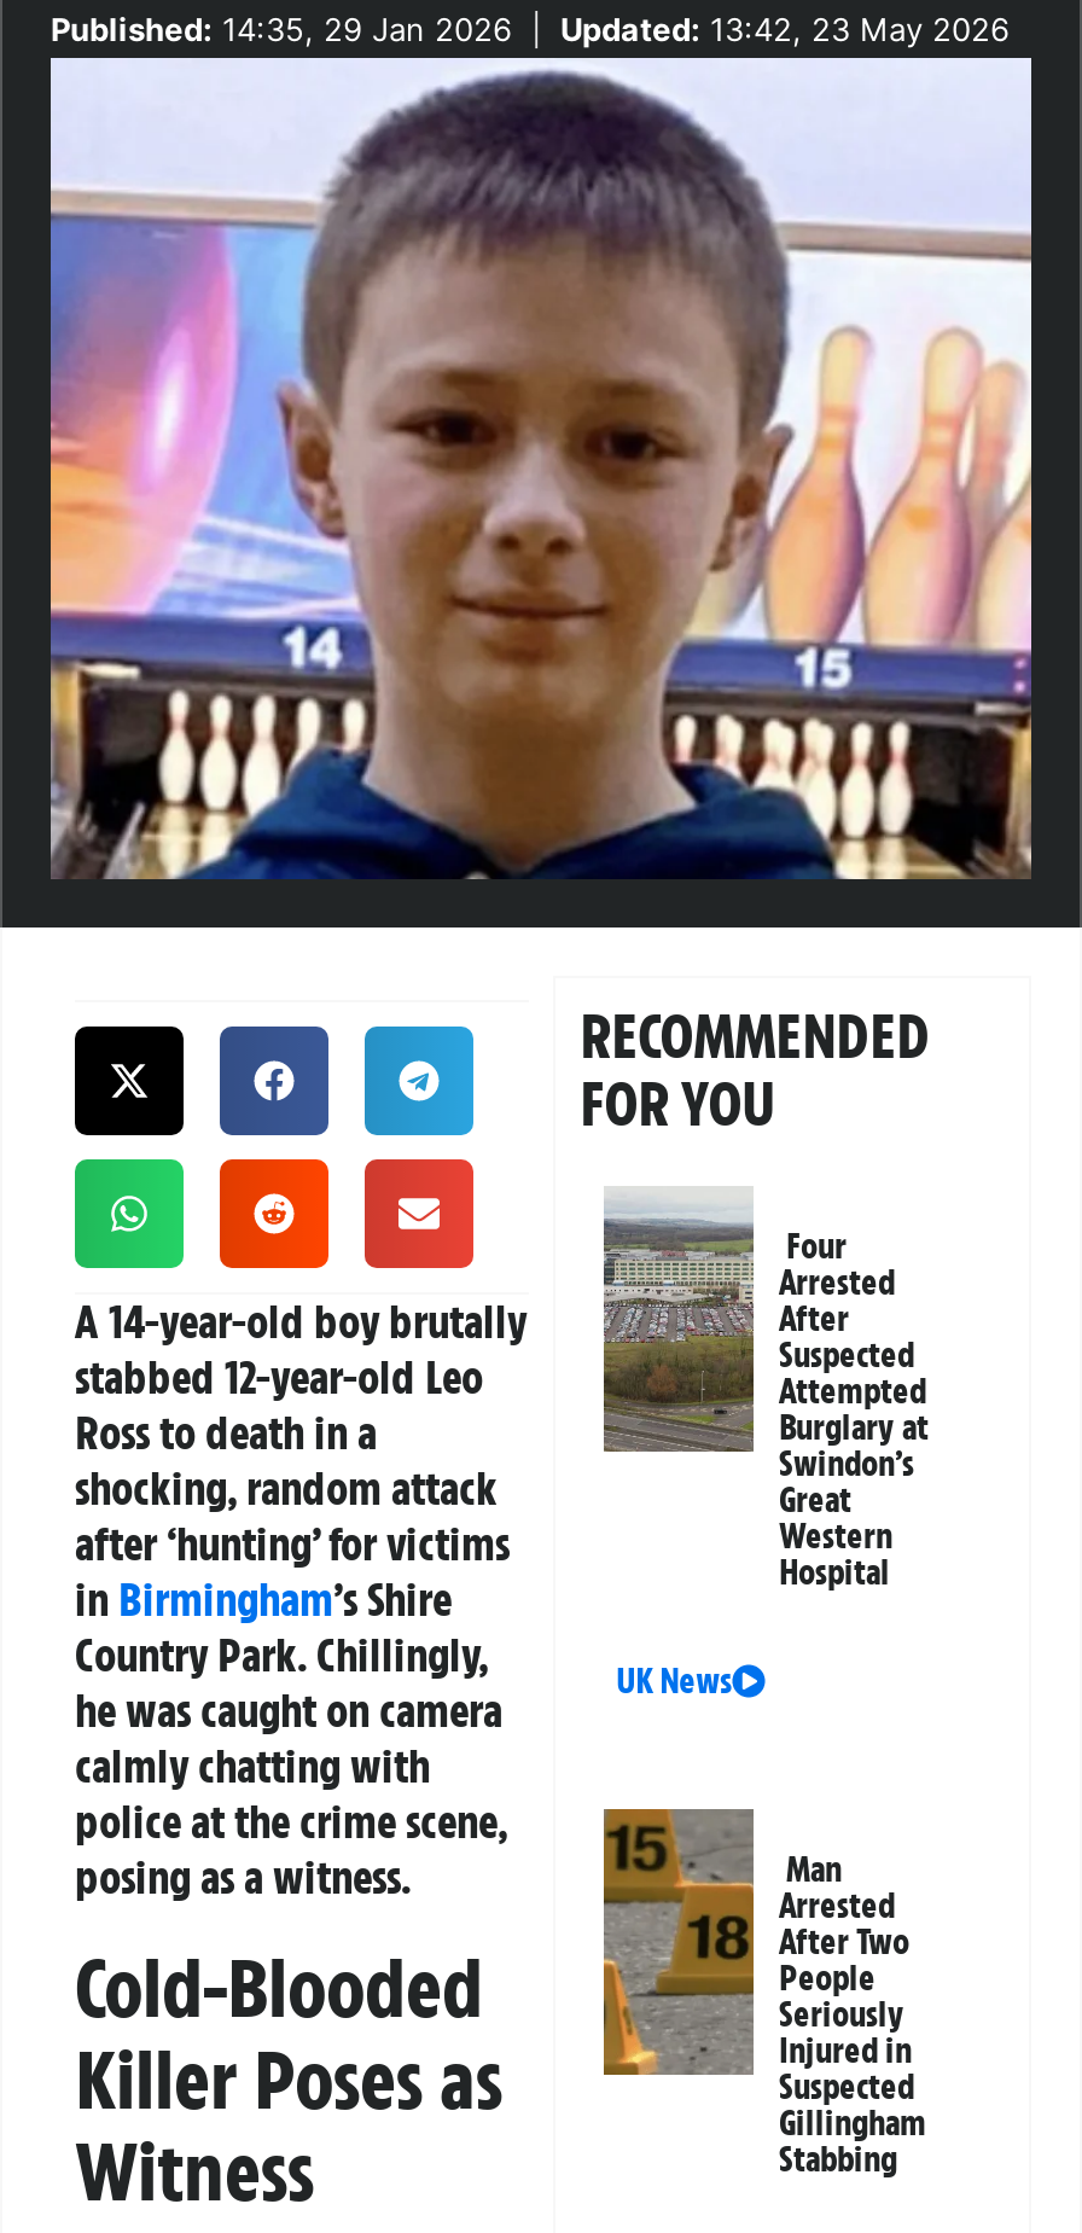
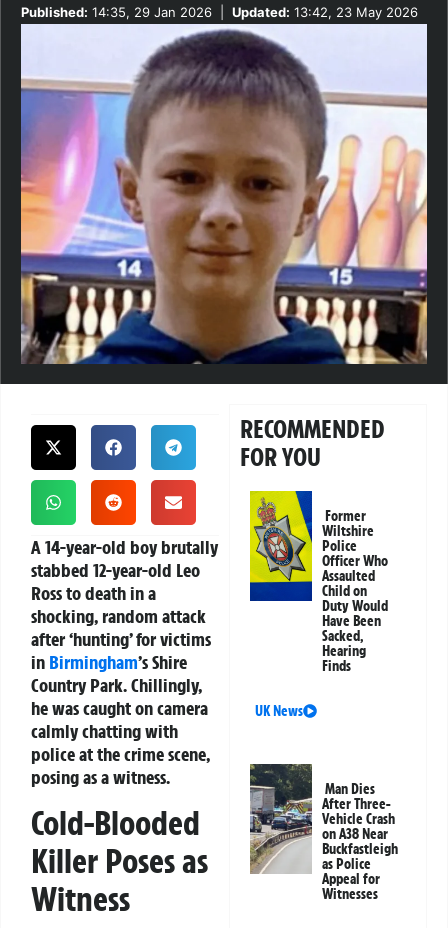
- [image]
- Four
- Arrested
- After
- Suspected
- Attempted
- Burglary at
- Swindon’s
- Great
- Western
- Hospital
+ [image]
+ Former
+ Wiltshire
+ Police
+ Officer Who
+ Assaulted
+ Child on
+ Duty Would
+ Have Been
+ Sacked,
+ Hearing
+ Finds

- [image]
- Man
- Arrested
- After Two
- People
- Seriously
- Injured in
- Suspected
- Gillingham
- Stabbing
+ [image]
+ Man Dies
+ After Three-
+ Vehicle Crash
+ on A38 Near
+ Buckfastleigh
+ as Police
+ Appeal for
+ Witnesses
